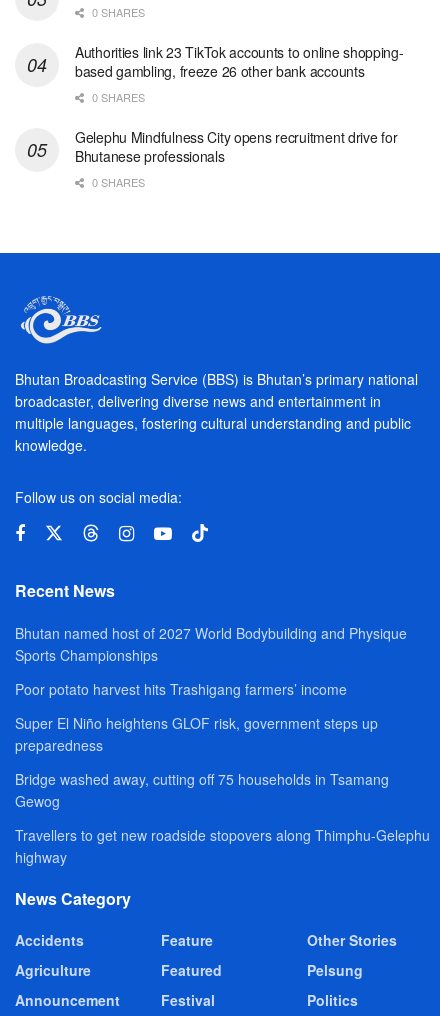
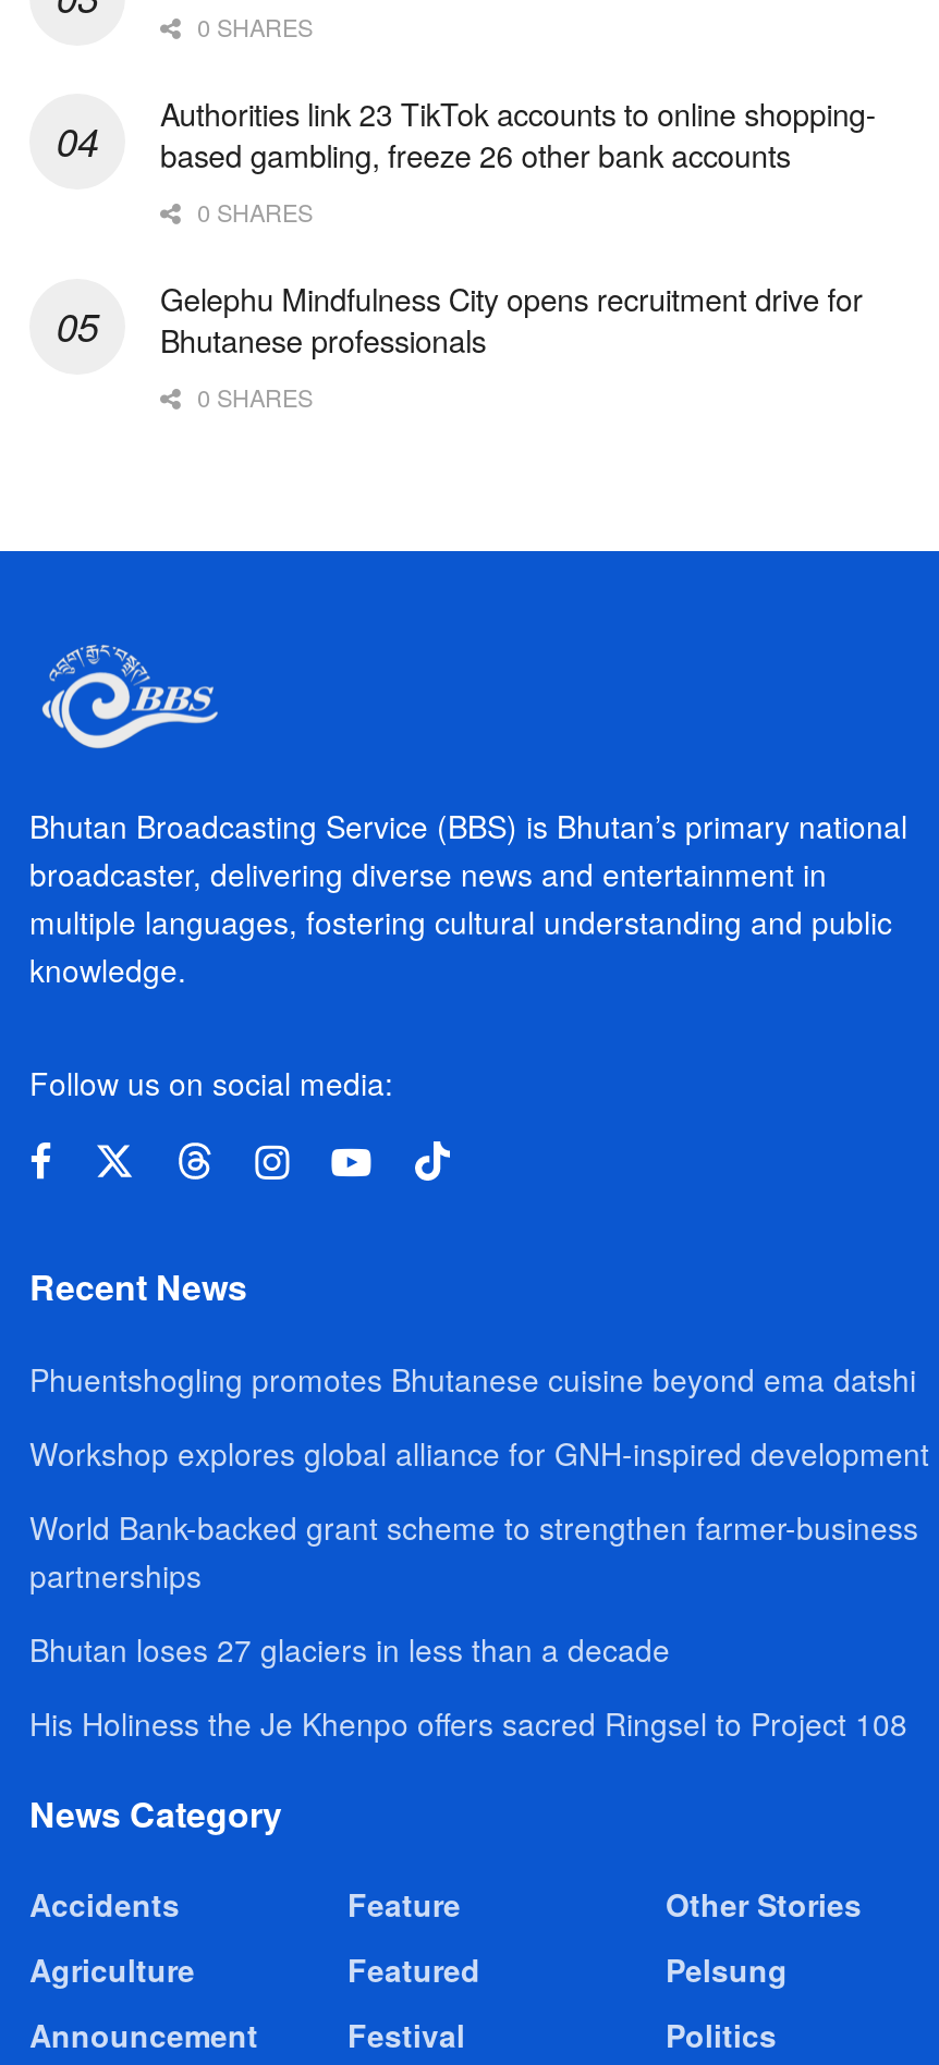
- Bhutan named host of 2027 World Bodybuilding and Physique
- Sports Championships
+ Phuentshogling promotes Bhutanese cuisine beyond ema datshi

- Poor potato harvest hits Trashigang farmers’ income
+ Workshop explores global alliance for GNH-inspired development

- Super El Niño heightens GLOF risk, government steps up
- preparedness
+ World Bank-backed grant scheme to strengthen farmer-business
+ partnerships

- Bridge washed away, cutting off 75 households in Tsamang
- Gewog
+ Bhutan loses 27 glaciers in less than a decade

- Travellers to get new roadside stopovers along Thimphu-Gelephu
- highway
+ His Holiness the Je Khenpo offers sacred Ringsel to Project 108
